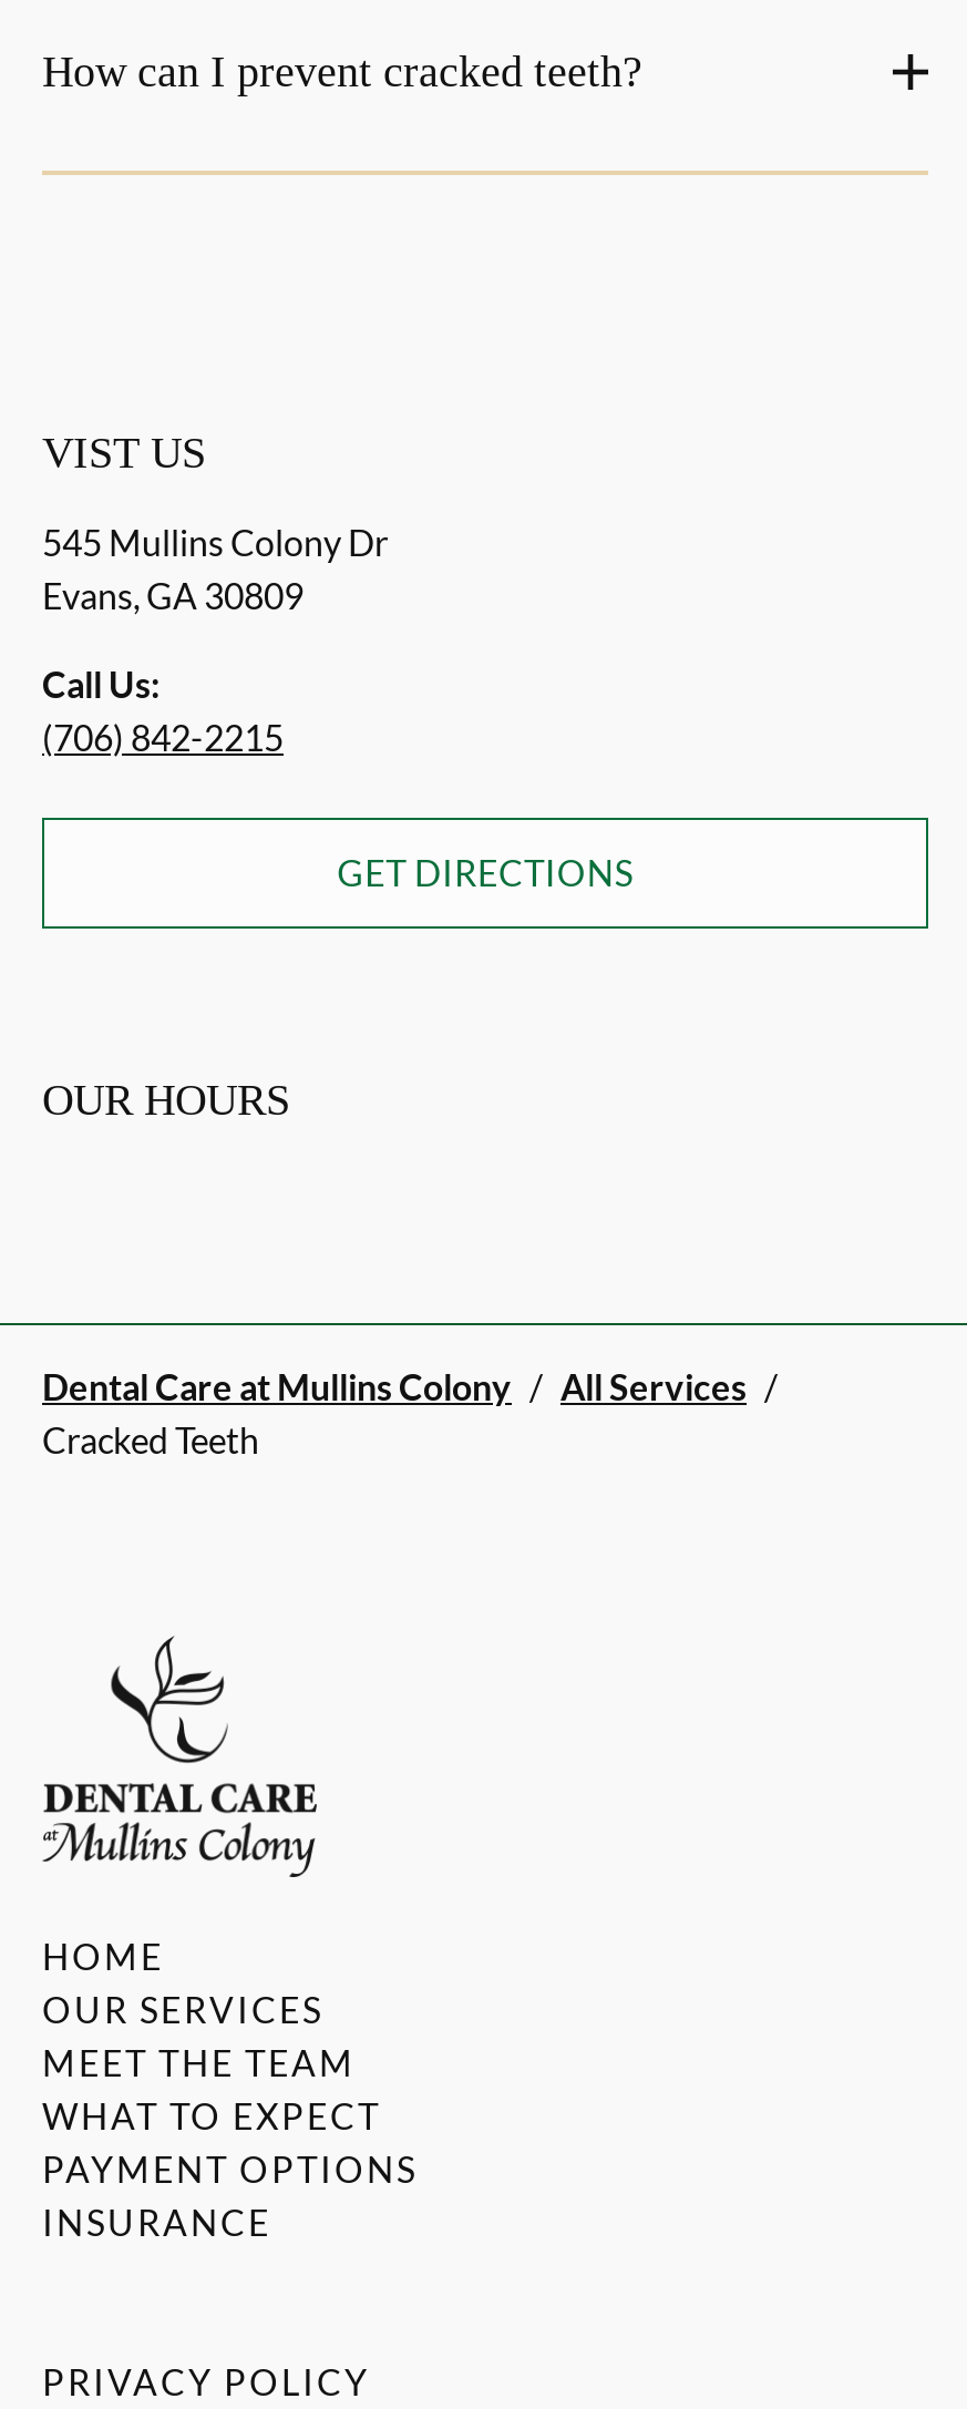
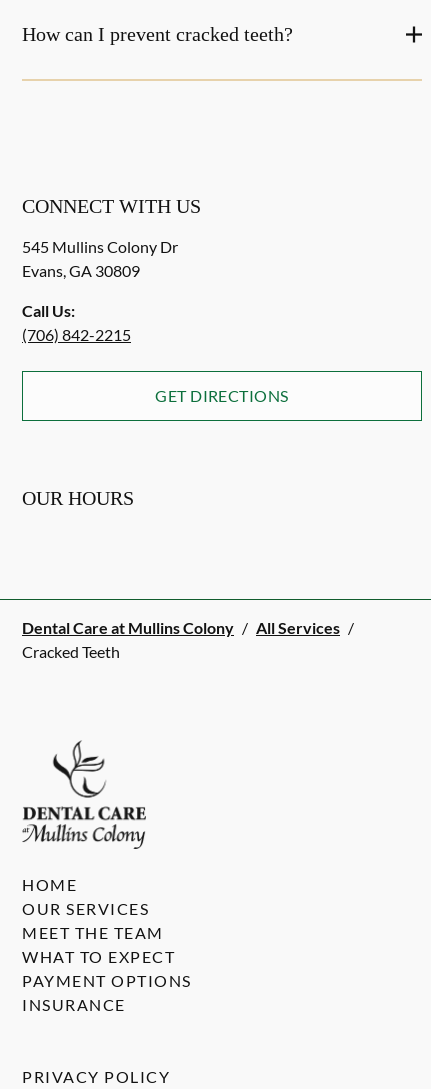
- VIST US
+ CONNECT WITH US
